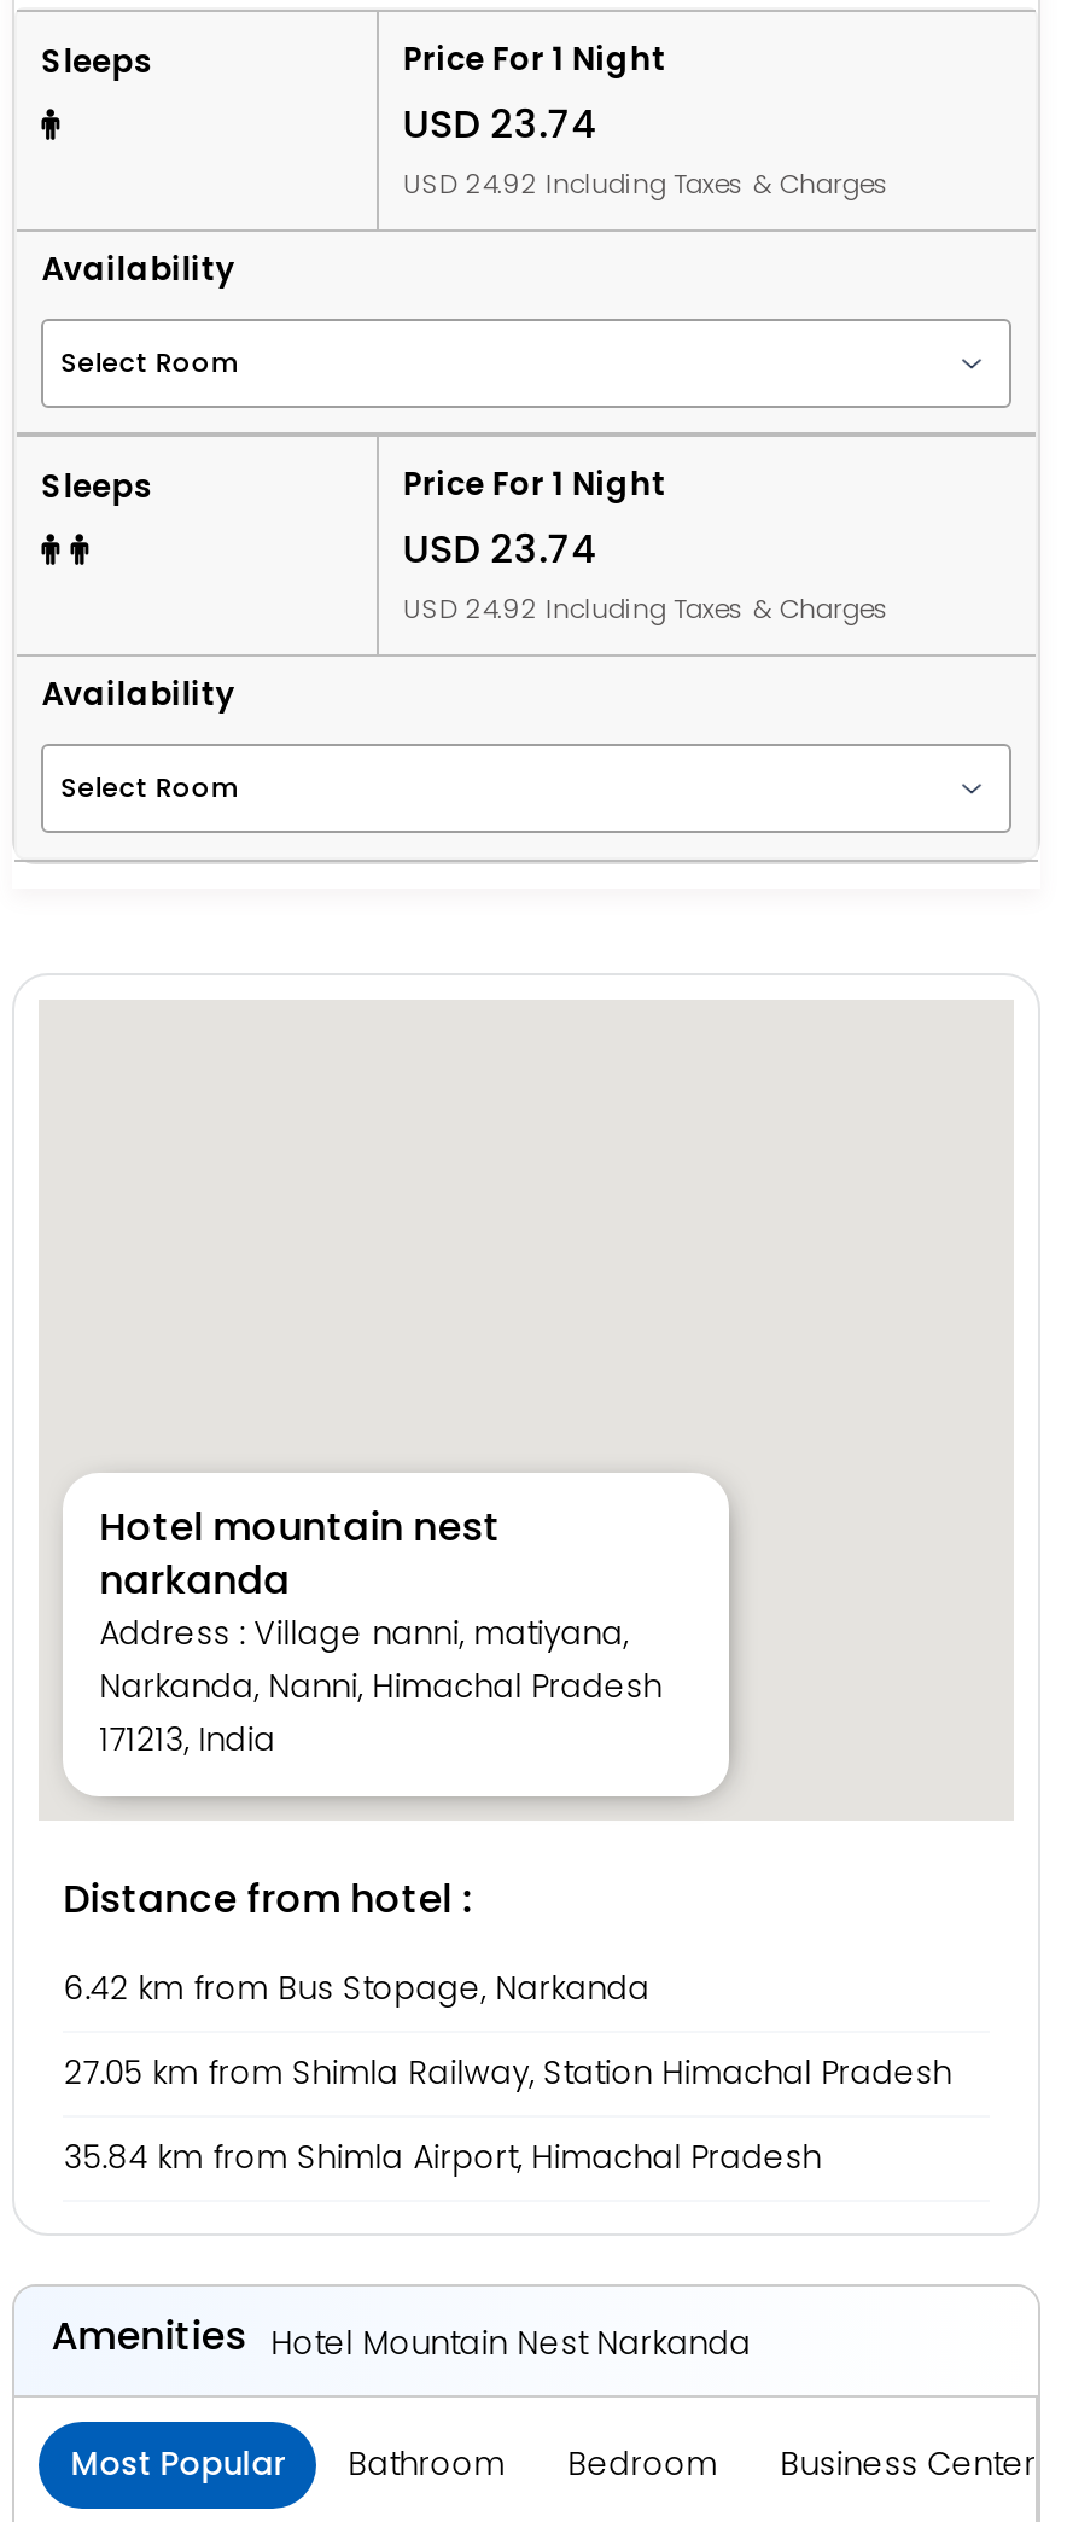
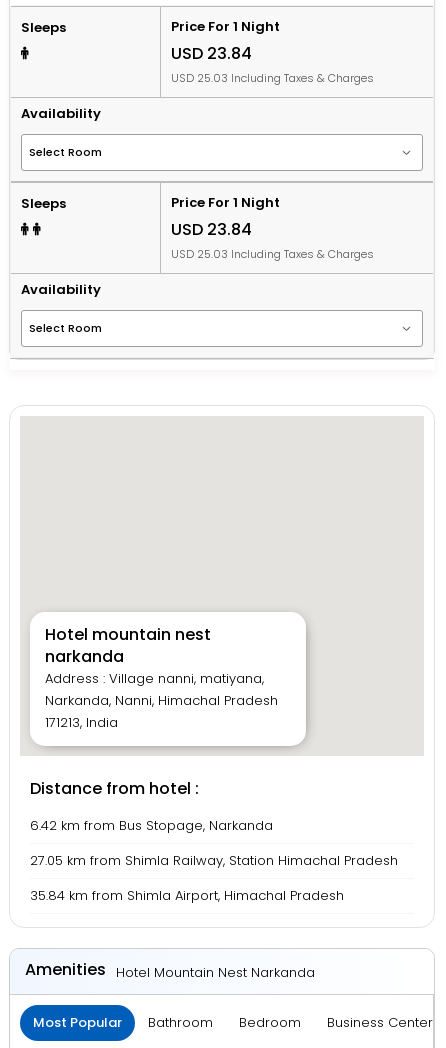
- USD 23.74
+ USD 23.84

- USD 24.92 Including Taxes & Charges
+ USD 25.03 Including Taxes & Charges

- USD 23.74
+ USD 23.84

- USD 24.92 Including Taxes & Charges
+ USD 25.03 Including Taxes & Charges
